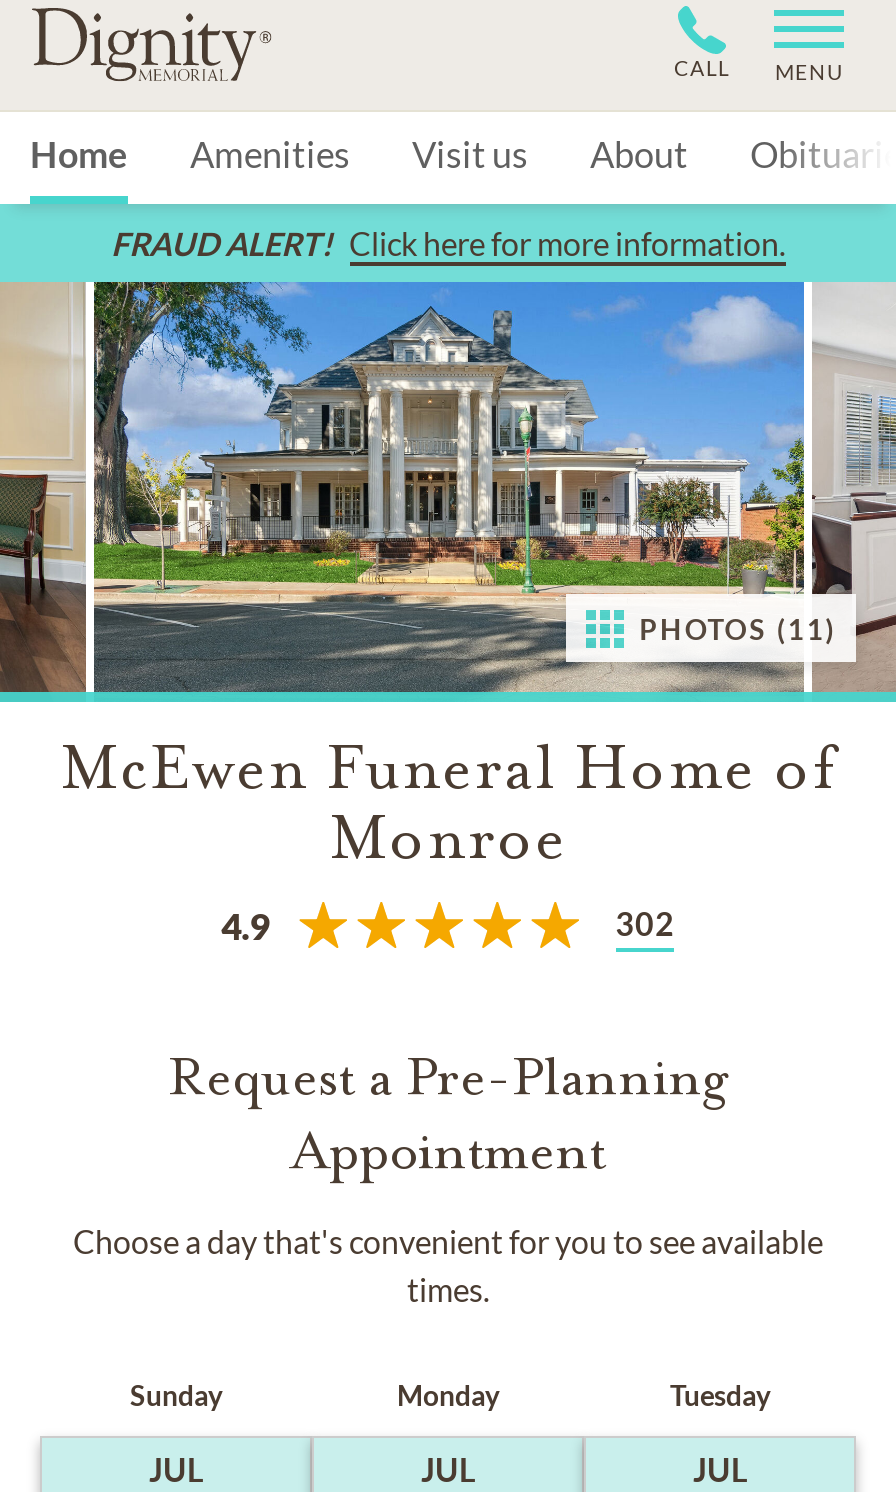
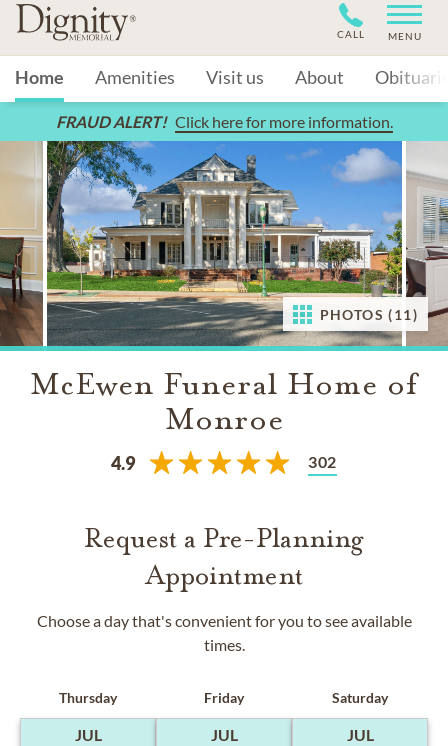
- Sunday
+ Thursday

- Monday
+ Friday

- Tuesday
+ Saturday
